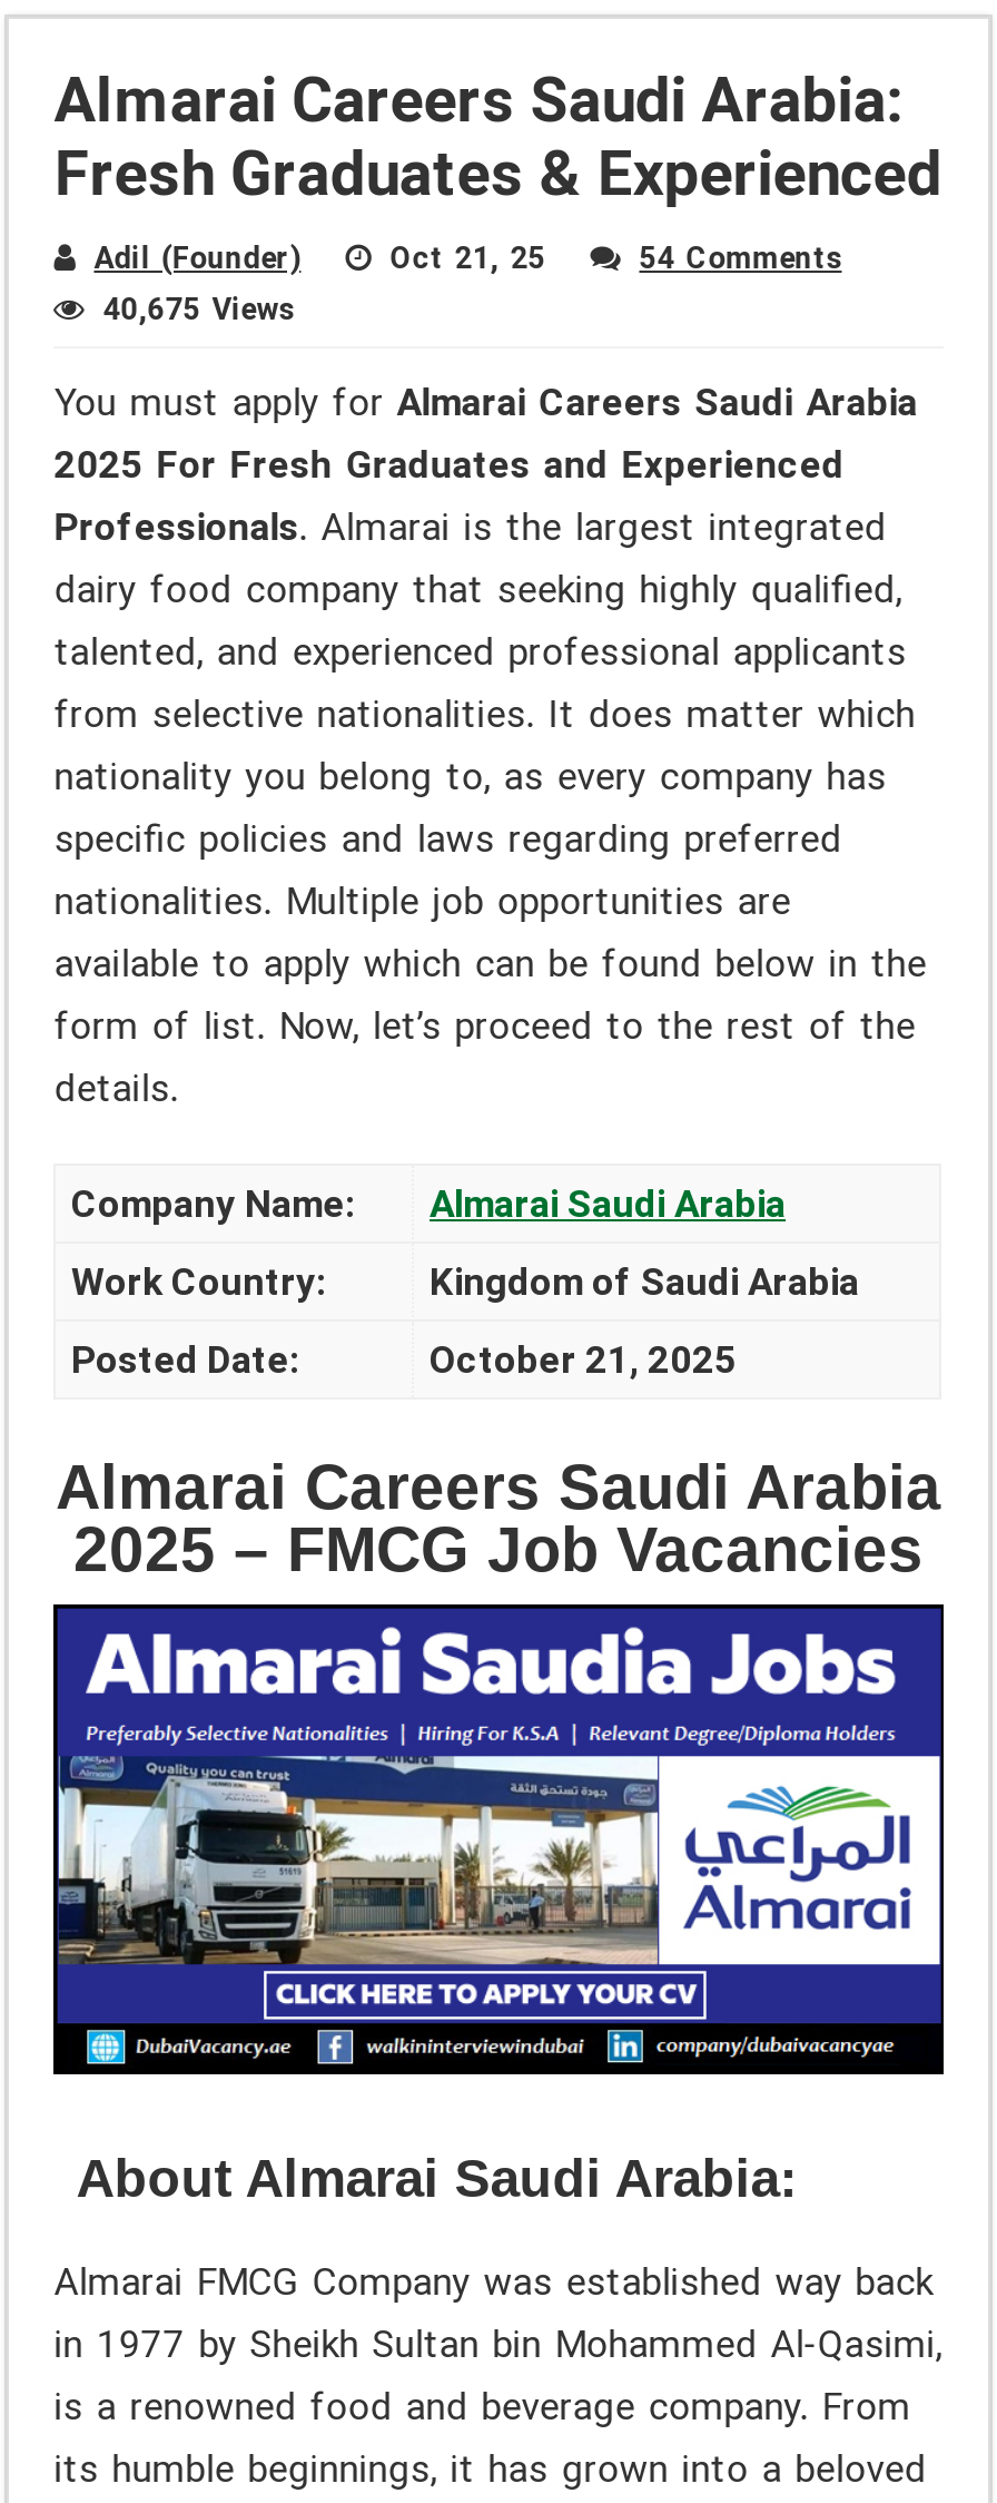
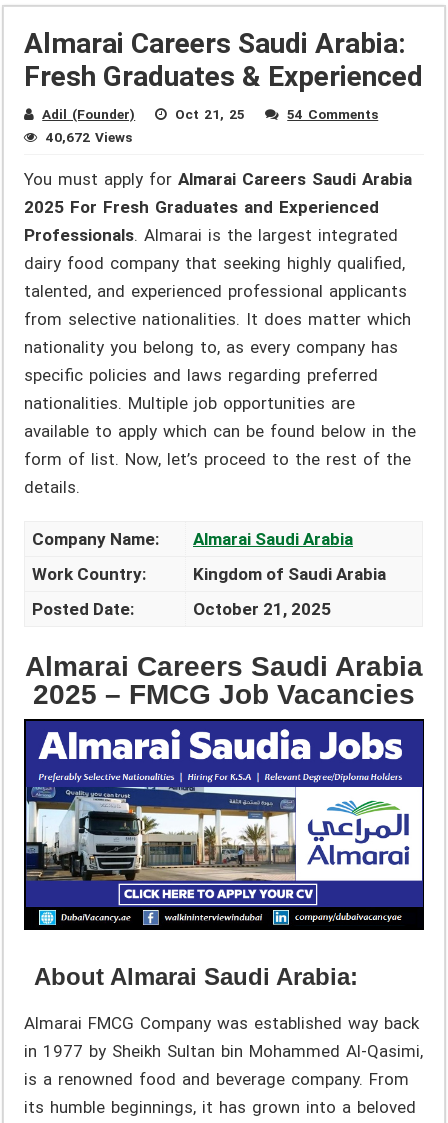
- 40,675 Views
+ 40,672 Views
